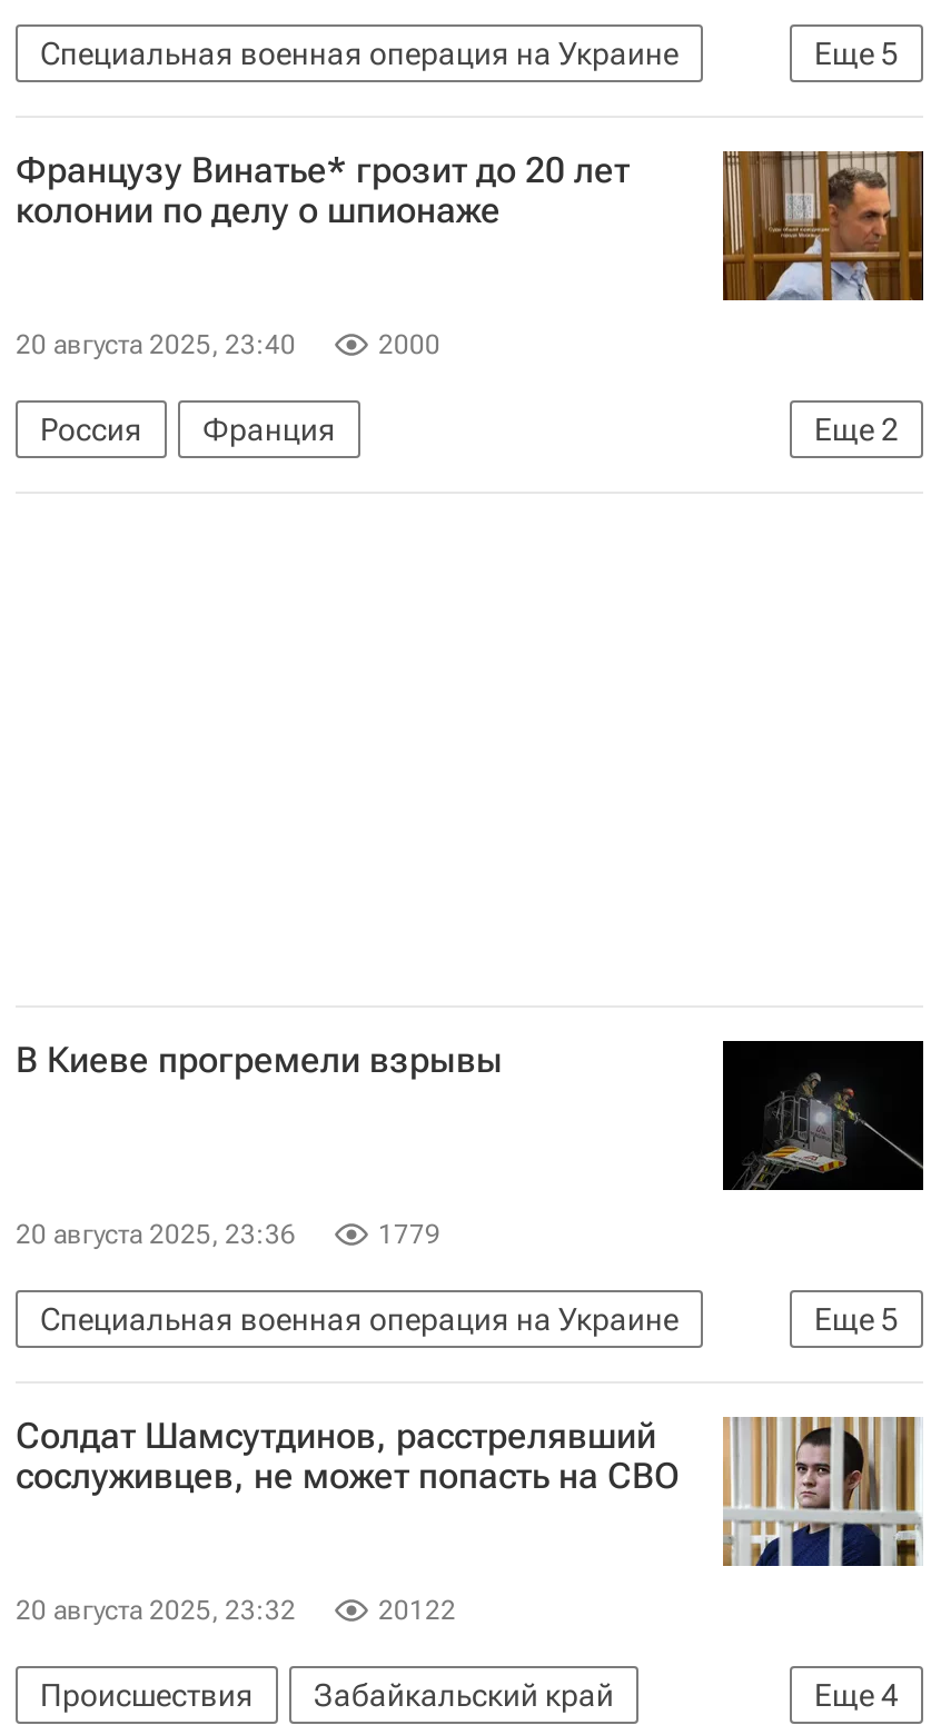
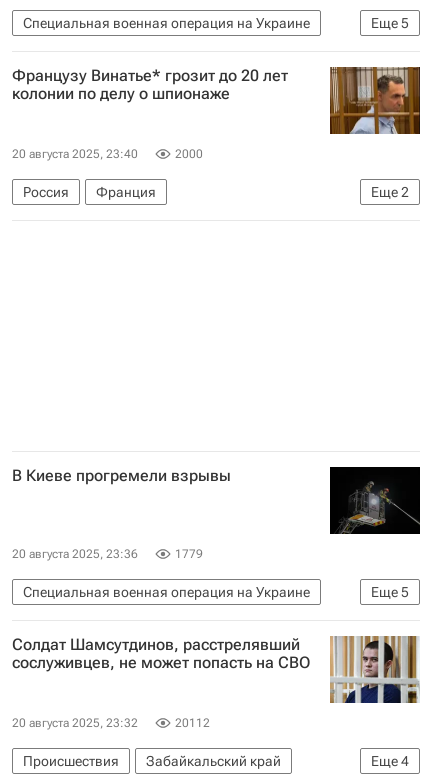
- 20122
+ 20112
